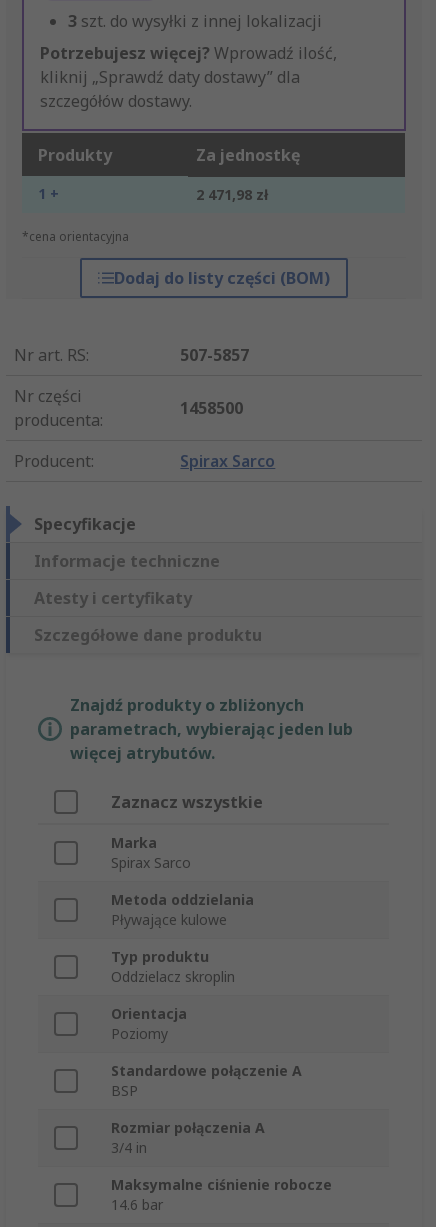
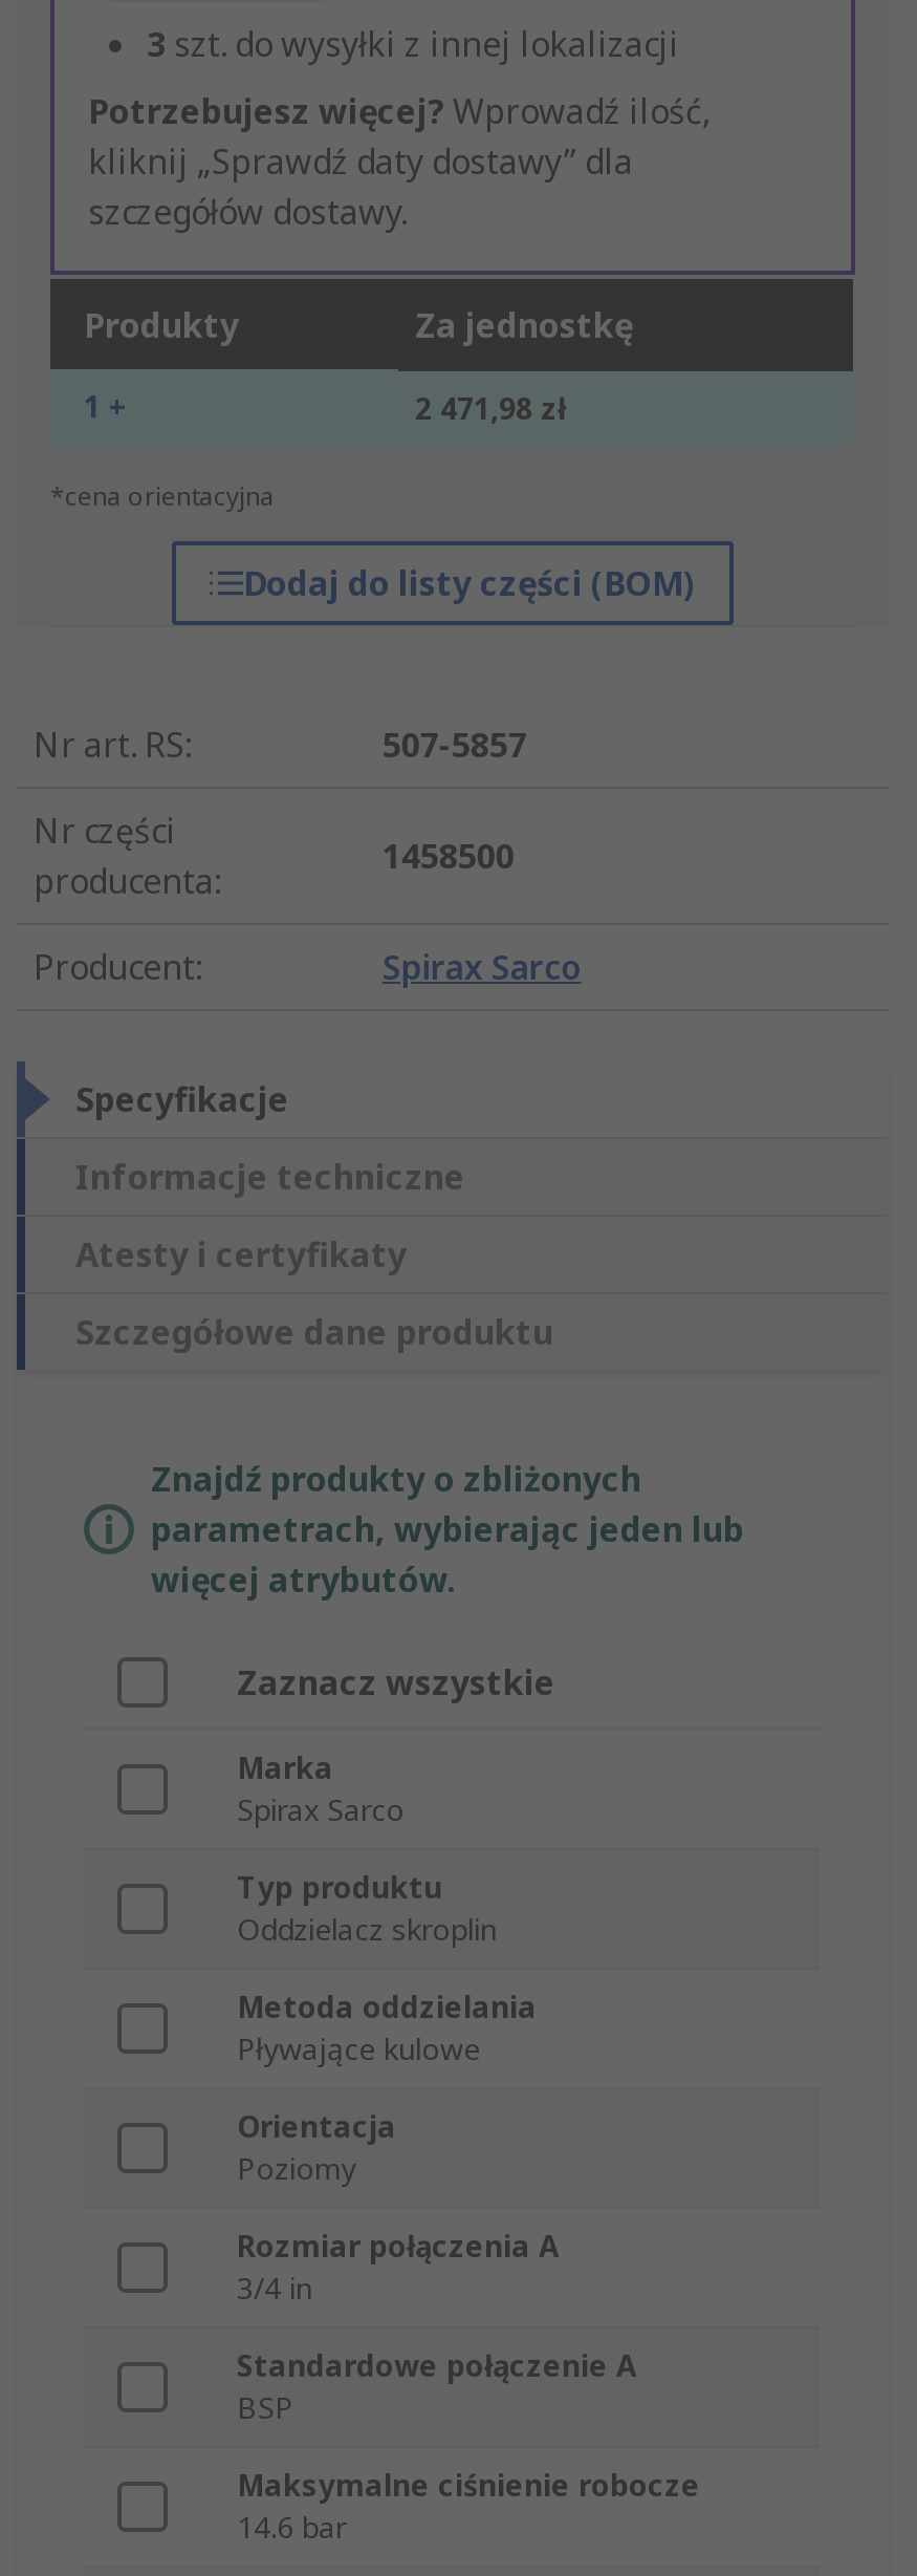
moved down: Metoda oddzielania | Pływające kulowe

moved up: Typ produktu | Oddzielacz skroplin

moved down: Standardowe połączenie A | BSP

moved up: Rozmiar połączenia A | 3/4 in
